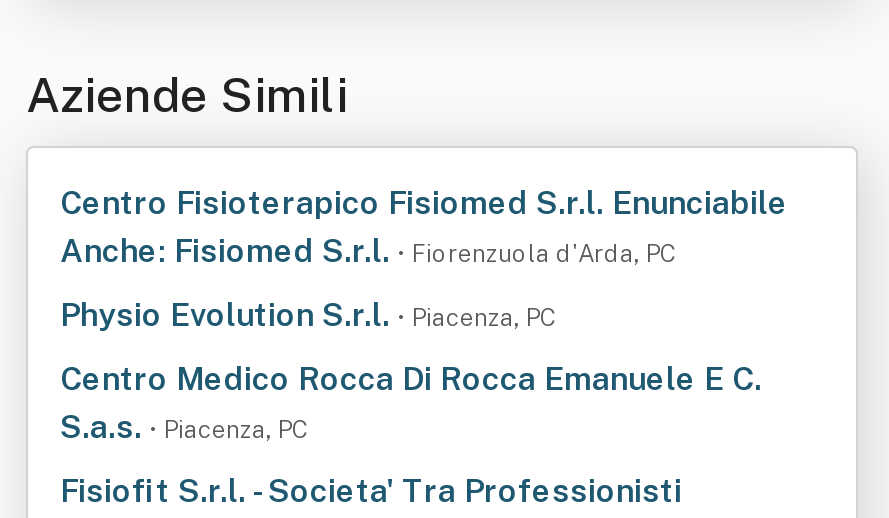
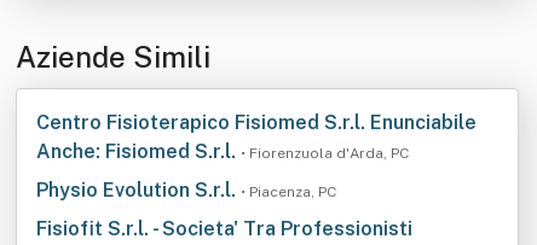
- Centro Medico Rocca Di Rocca Emanuele E C.
- S.a.s. • Piacenza, PC
